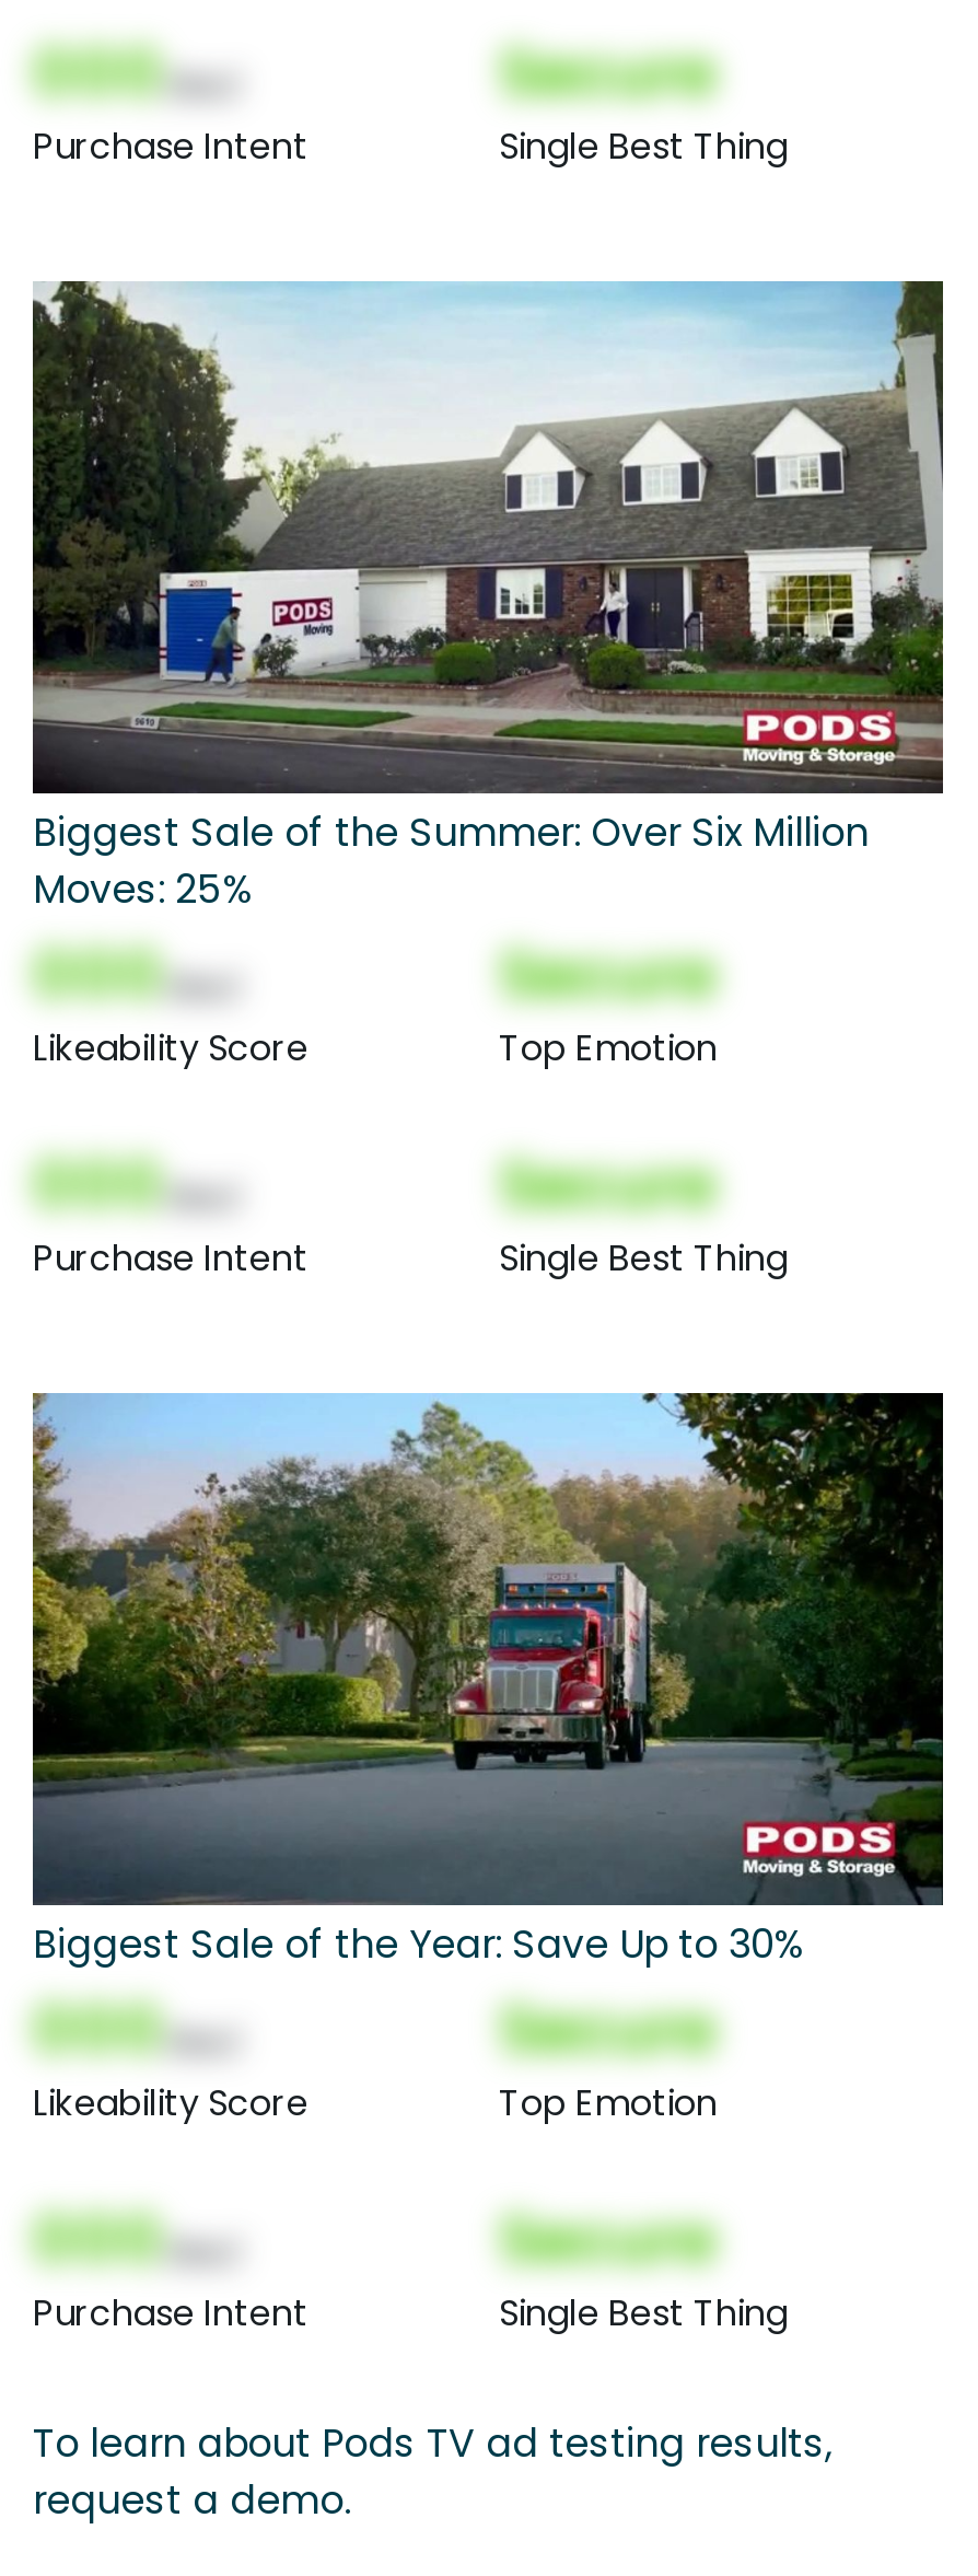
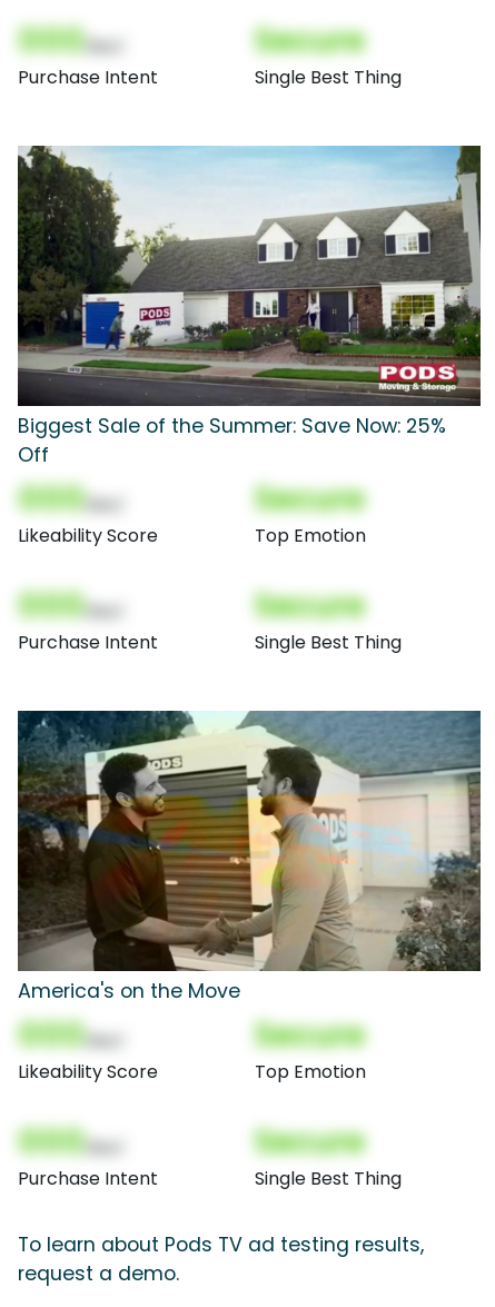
- Biggest Sale of the Summer: Over Six Million
- Moves: 25%
+ Biggest Sale of the Summer: Save Now: 25%
+ Off

- [image]
- Biggest Sale of the Year: Save Up to 30%
+ [image]
+ America's on the Move
